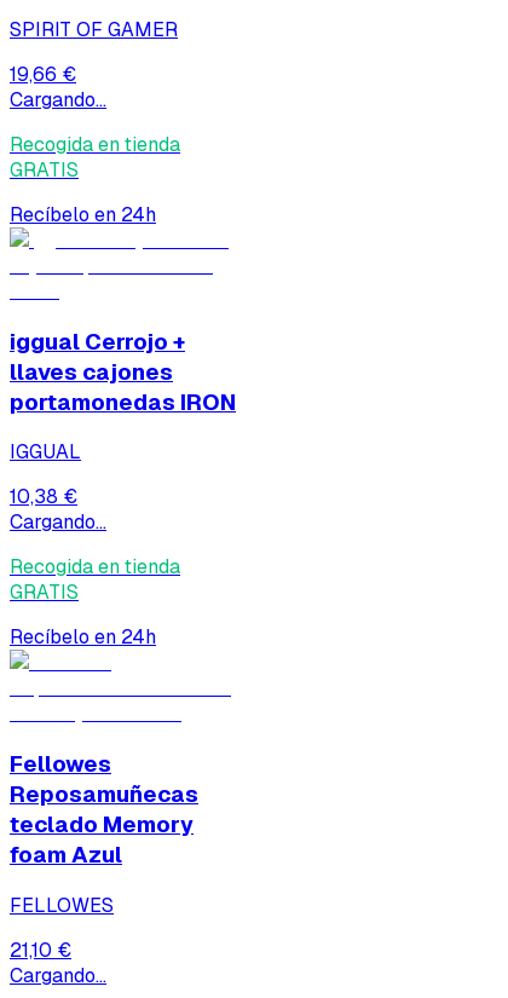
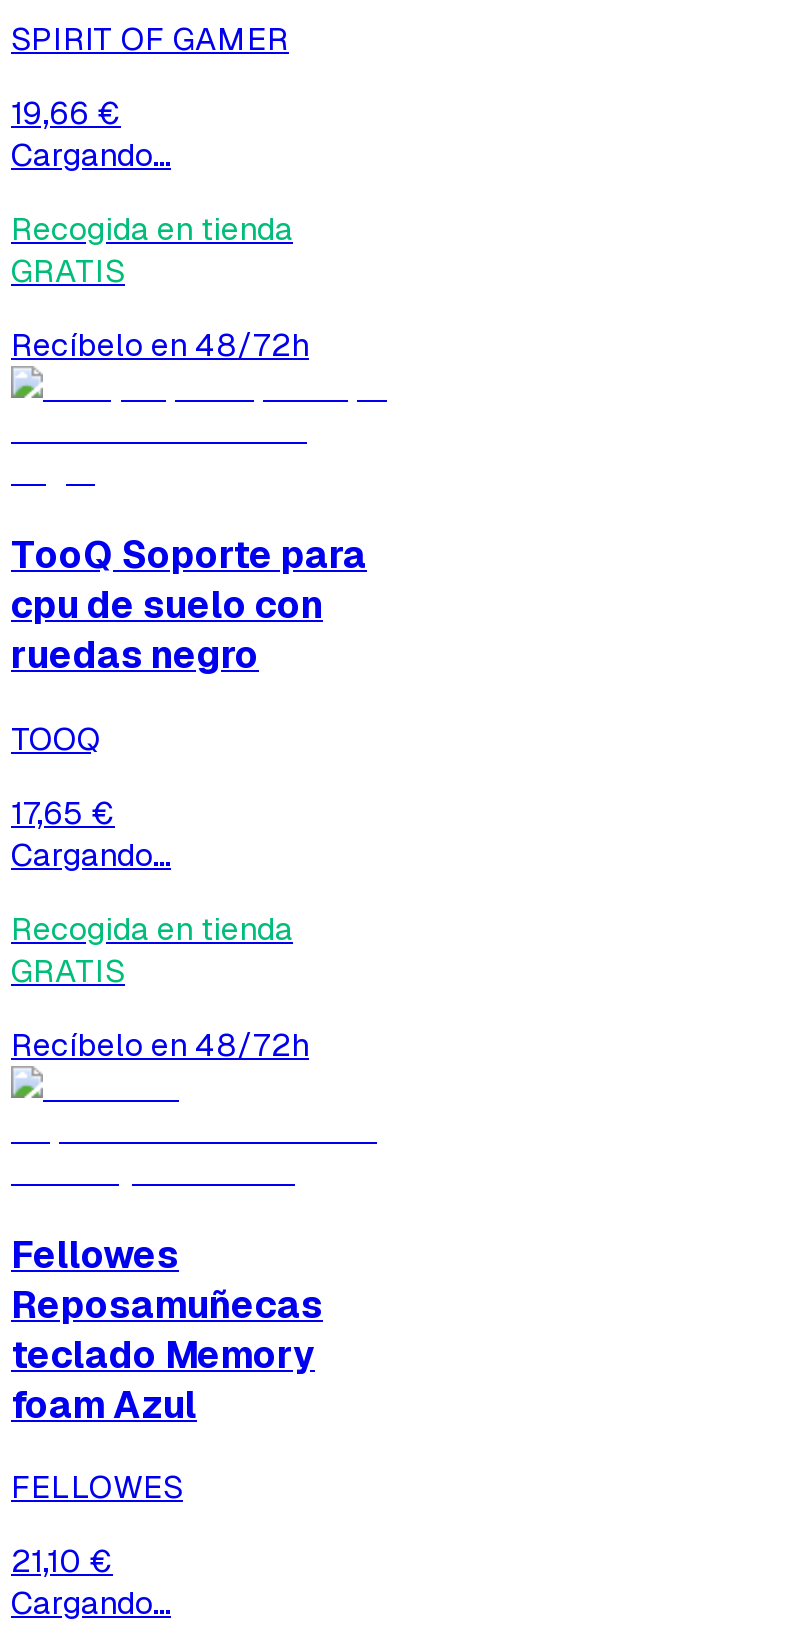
- Recíbelo en 24h
+ Recíbelo en 48/72h

- iggual Cerrojo +
- llaves cajones
- portamonedas IRON
+ TooQ Soporte para
+ cpu de suelo con
+ ruedas negro

- IGGUAL
+ TOOQ

- 10,38 €
+ 17,65 €

- Recíbelo en 24h
+ Recíbelo en 48/72h
